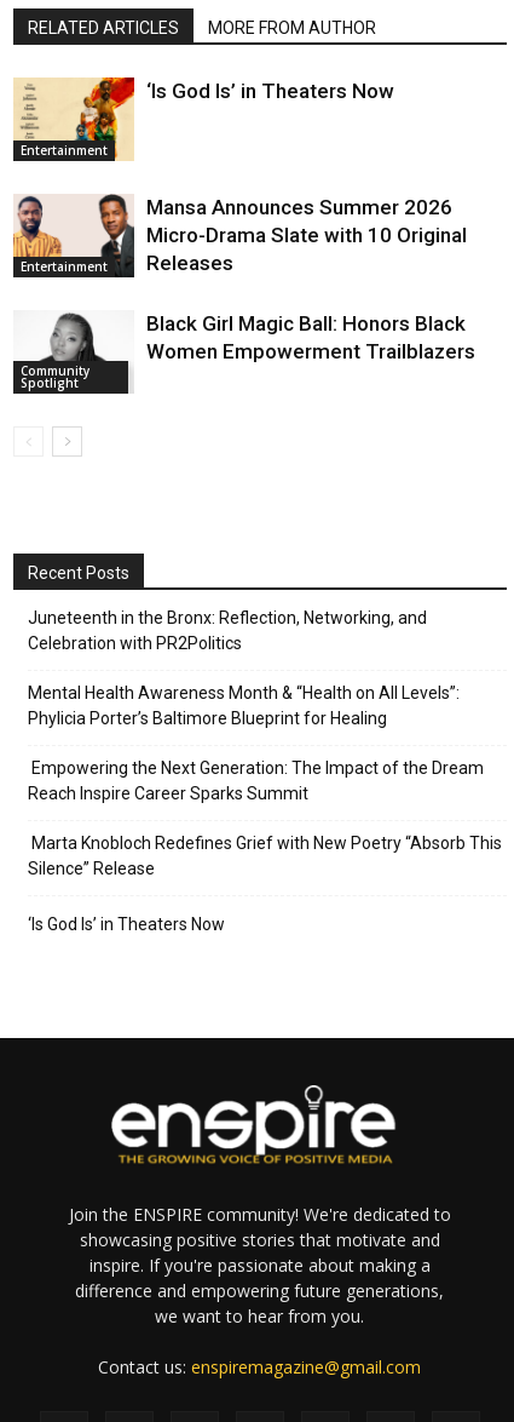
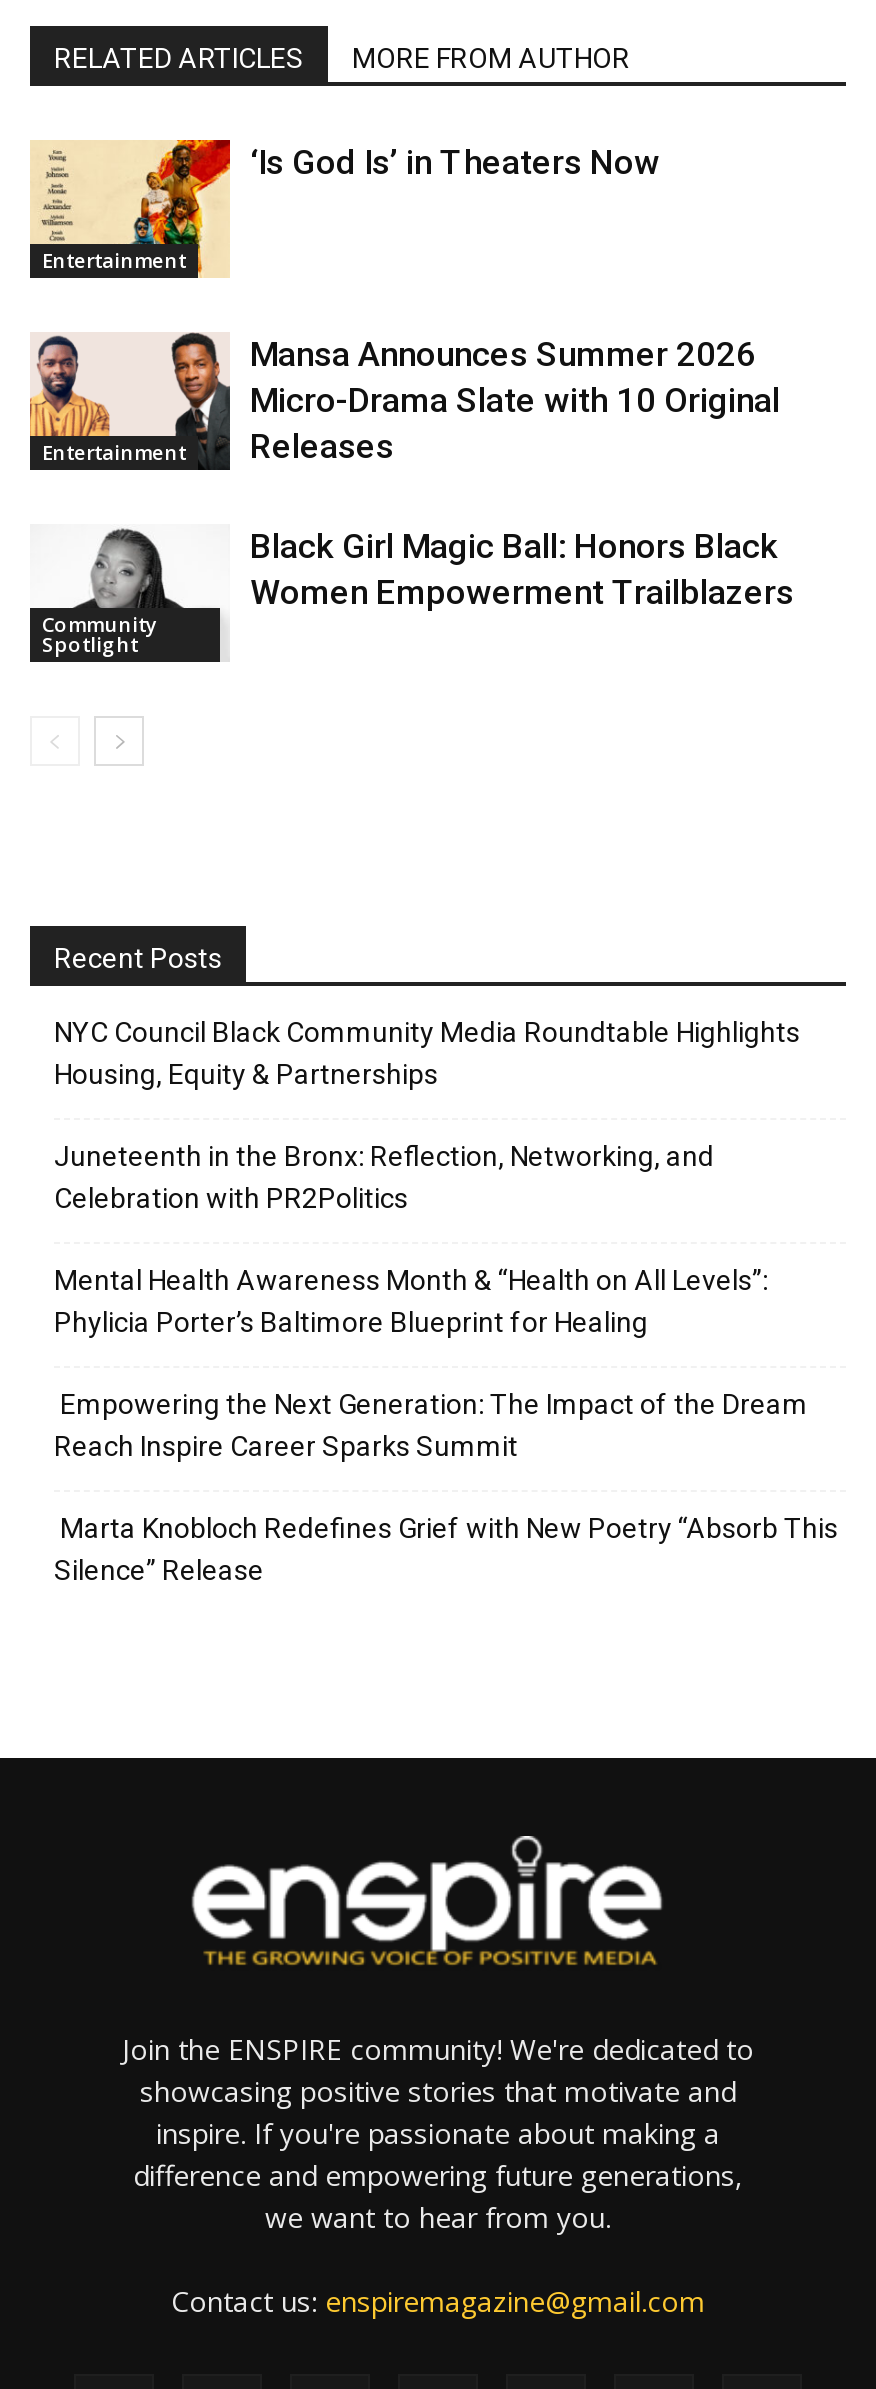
+ NYC Council Black Community Media Roundtable Highlights
+ Housing, Equity & Partnerships

moved down: Juneteenth in the Bronx: Reflection, Networking, and | Celebration with PR2Politics | Mental Health Awareness Month & “Health on All Levels”: | Phylicia Porter’s Baltimore Blueprint for Healing | Empowering the Next Generation: The Impact of the Dream | Reach Inspire Career Sparks Summit | Marta Knobloch Redefines Grief with New Poetry “Absorb This | Silence” Release

- ‘Is God Is’ in Theaters Now
